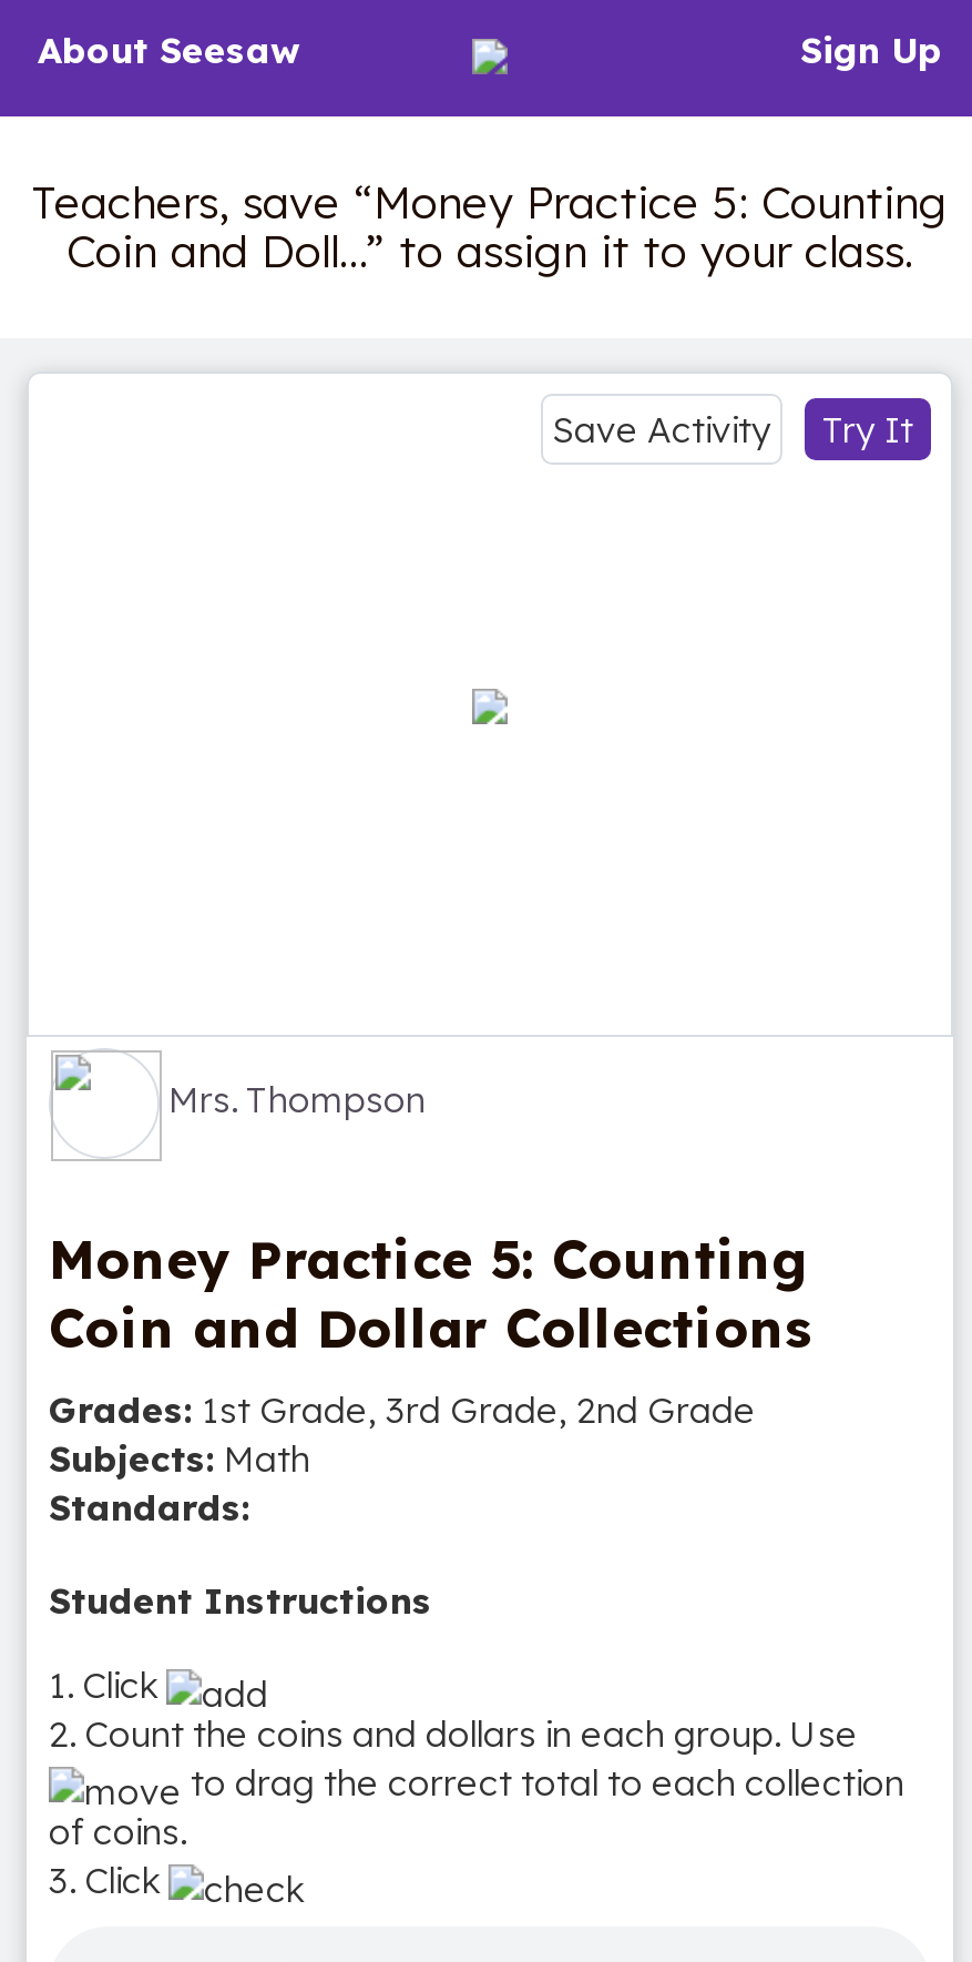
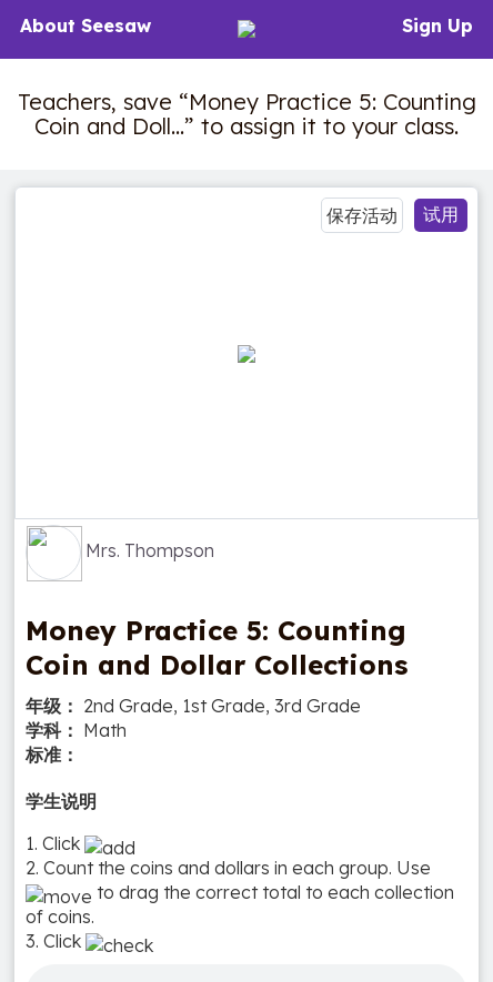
- Try It
- Save Activity
+ 试用
+ 保存活动

- Grades: 1st Grade, 3rd Grade, 2nd Grade
- Subjects: Math
- Standards:
+ 年级： 2nd Grade, 1st Grade, 3rd Grade
+ 学科： Math
+ 标准：

- Student Instructions
+ 学生说明
